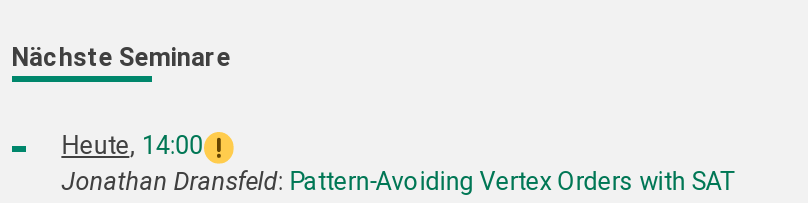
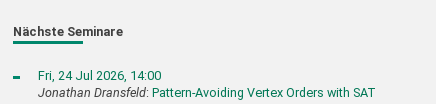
- Heute, 14:00
+ Fri, 24 Jul 2026, 14:00
